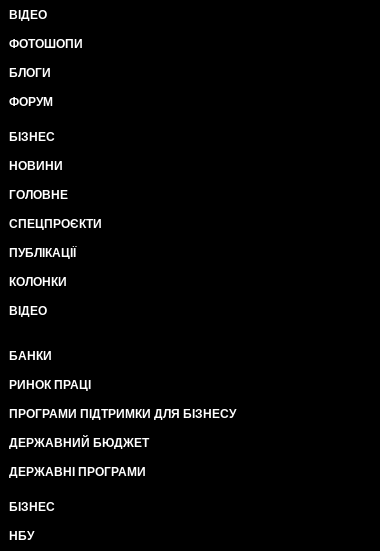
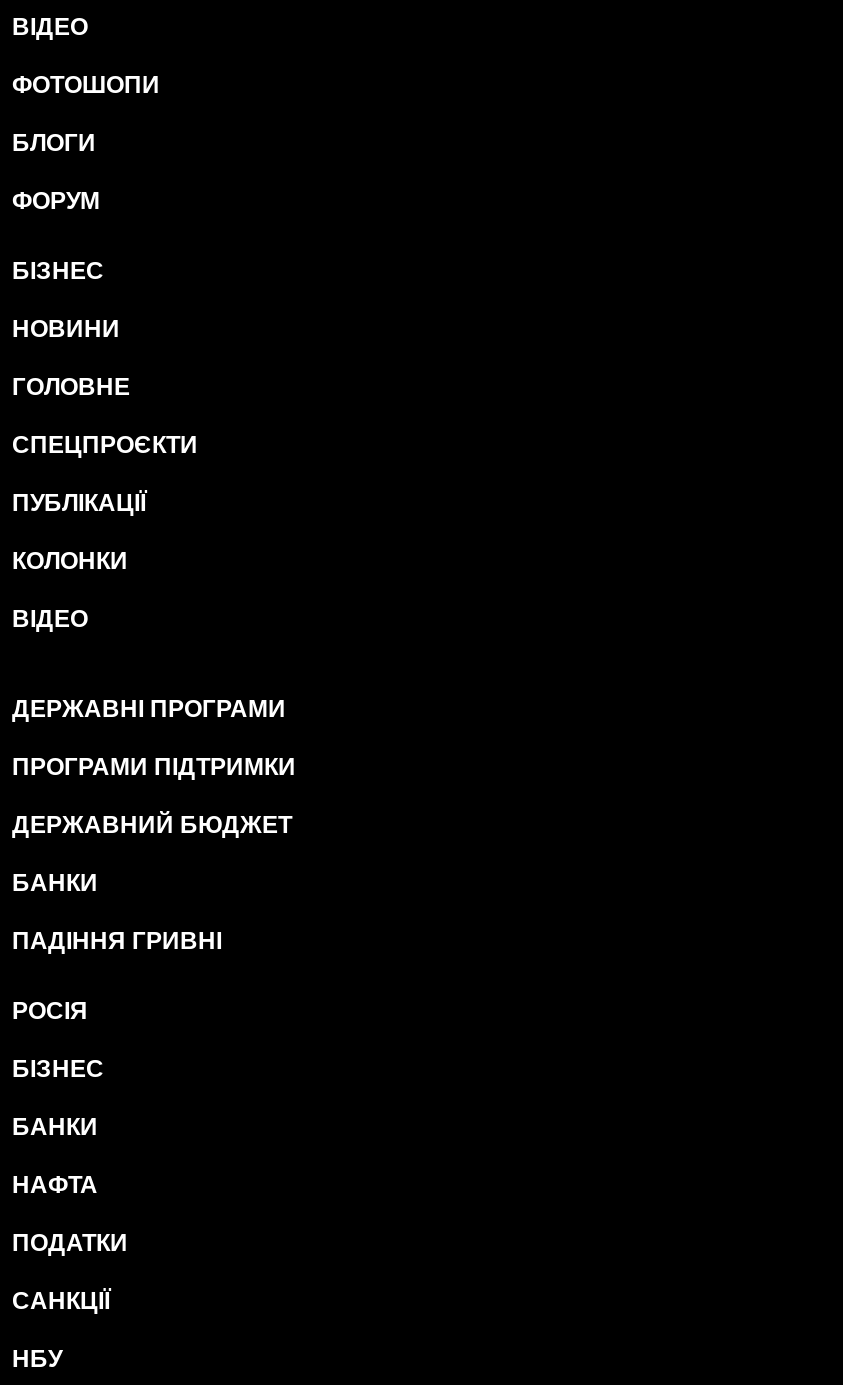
+ ПРОГРАМИ ПІДТРИМКИ

- РИНОК ПРАЦІ
- ПРОГРАМИ ПІДТРИМКИ ДЛЯ БІЗНЕСУ
+ ПАДІННЯ ГРИВНІ
+ РОСІЯ

moved up: ДЕРЖАВНИЙ БЮДЖЕТ | ДЕРЖАВНІ ПРОГРАМИ

+ БАНКИ
+ НАФТА
+ ПОДАТКИ
+ САНКЦІЇ
